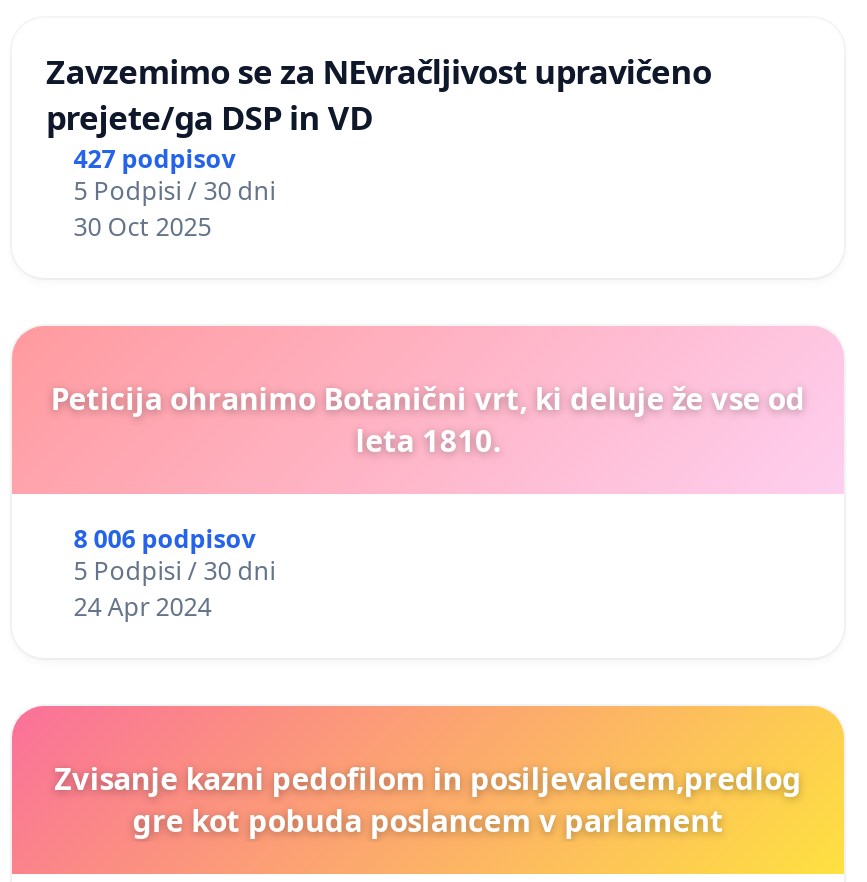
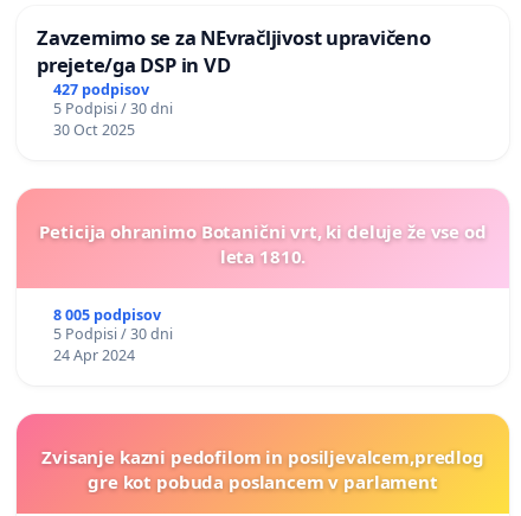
- 8 006 podpisov
+ 8 005 podpisov
